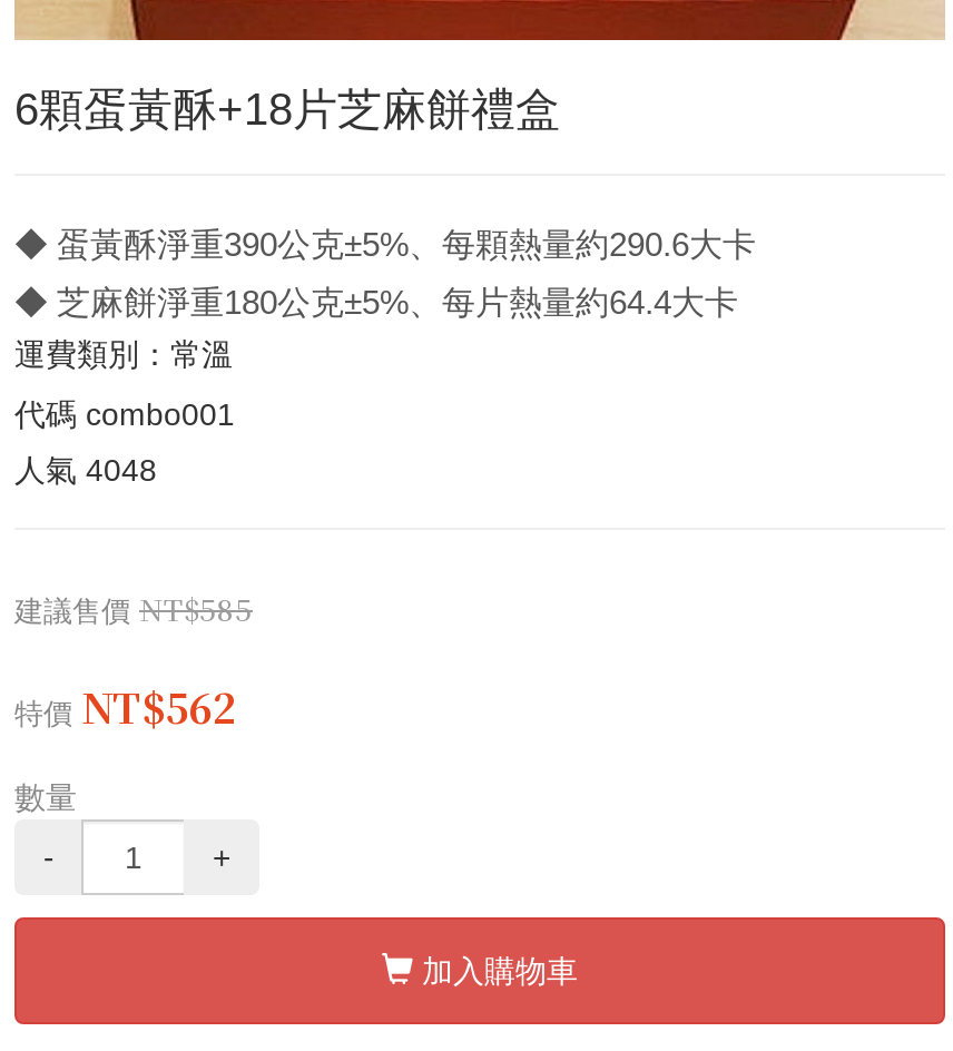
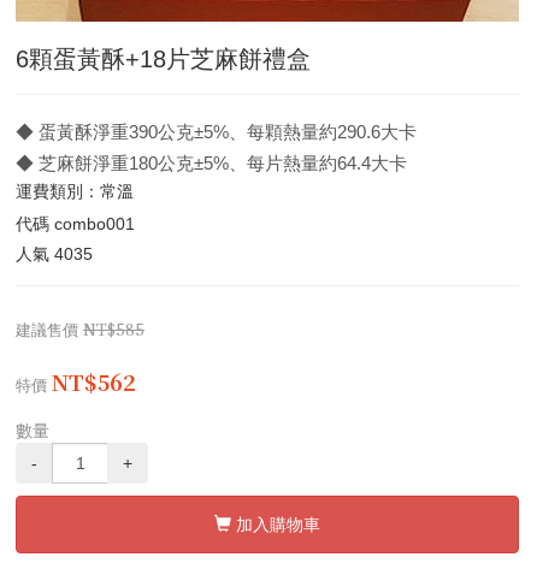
- 人氣4048
+ 人氣4035
